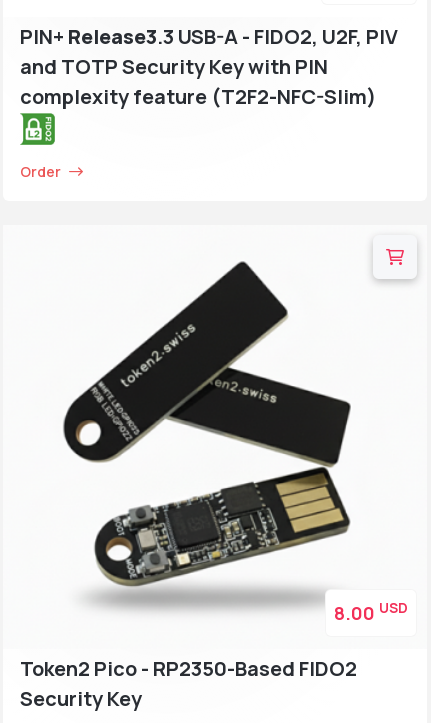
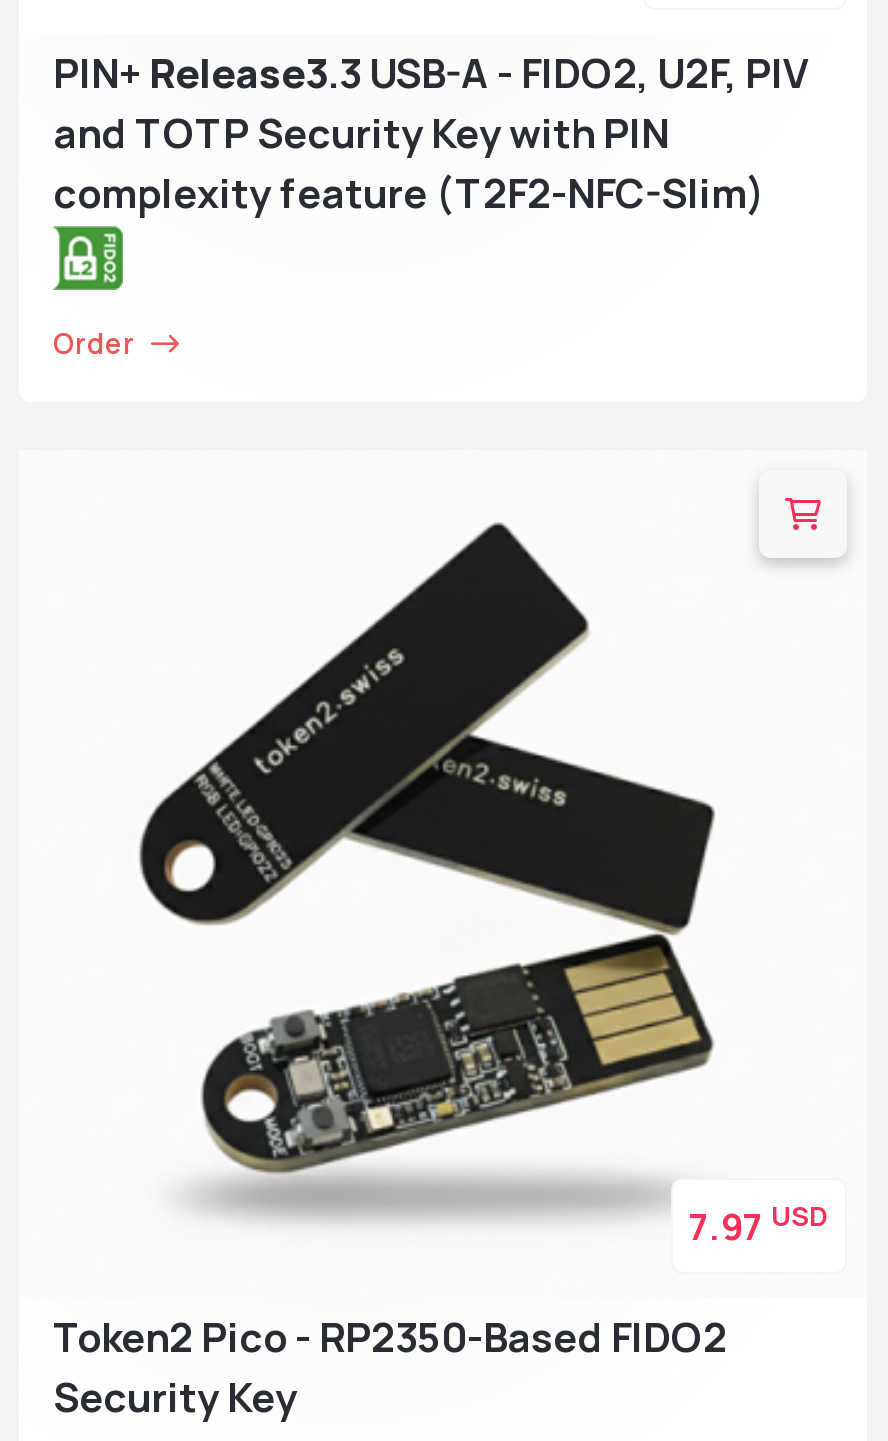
- 8.00 USD
+ 7.97 USD
